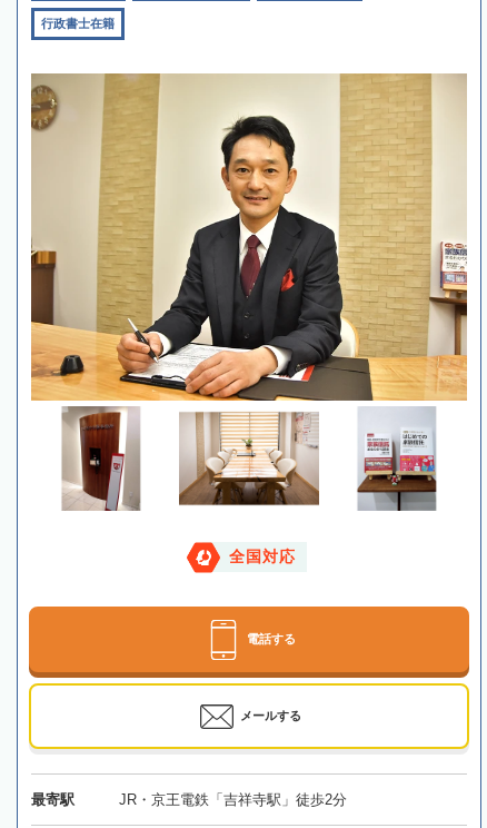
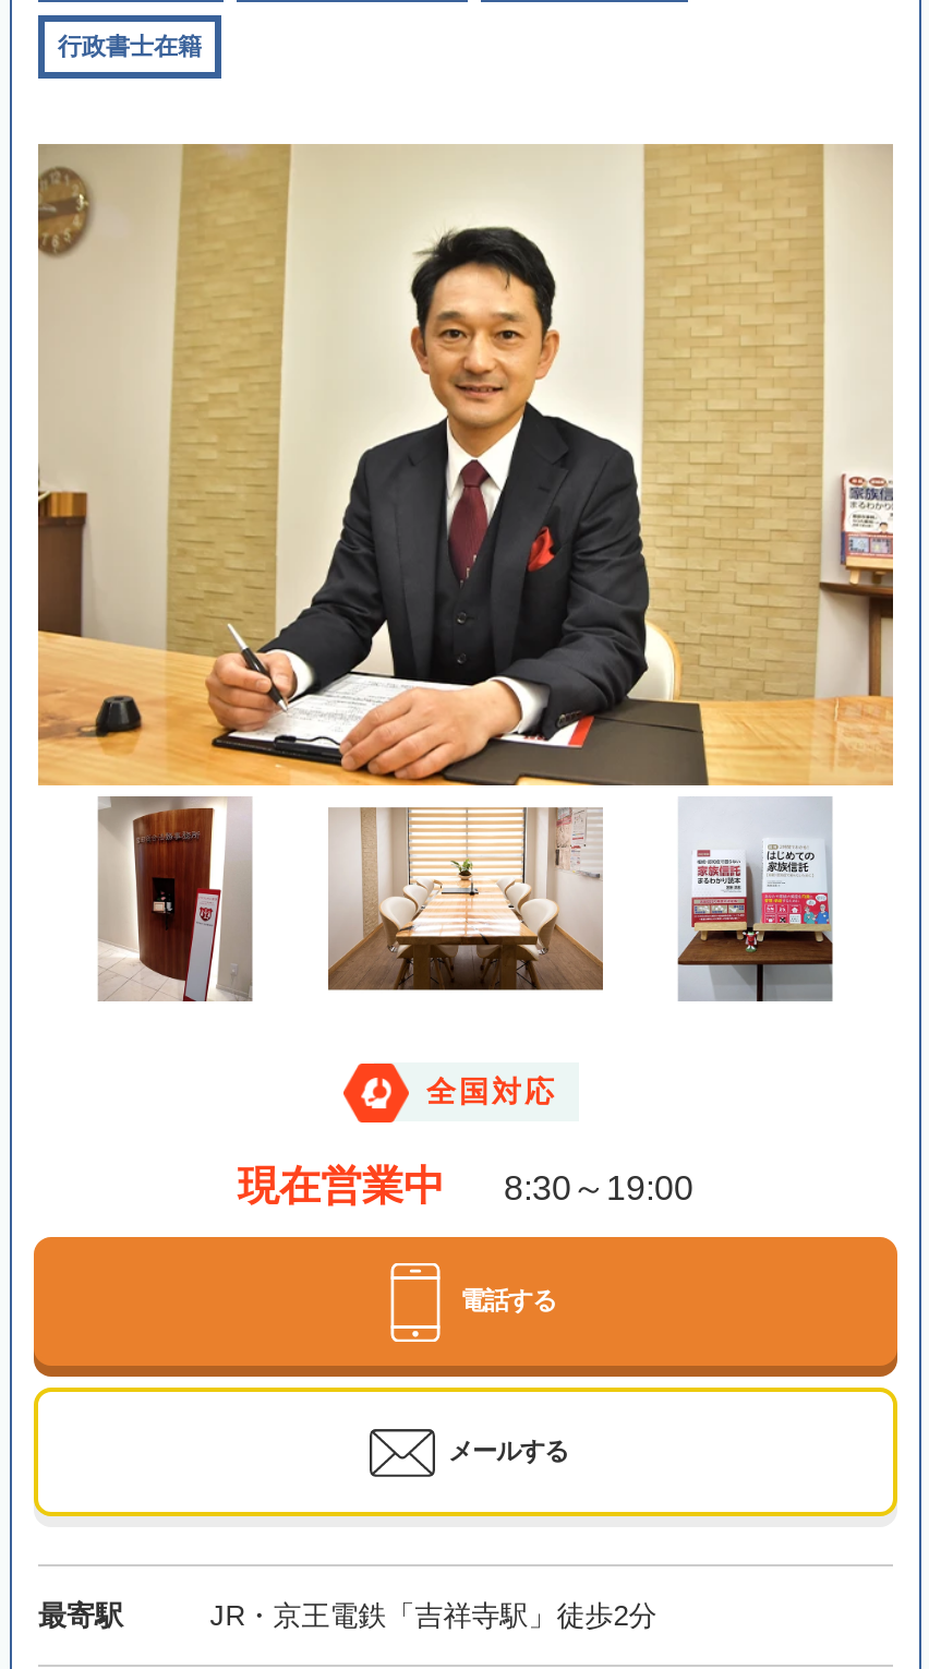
+ 現在営業中
+ 8:30～19:00
